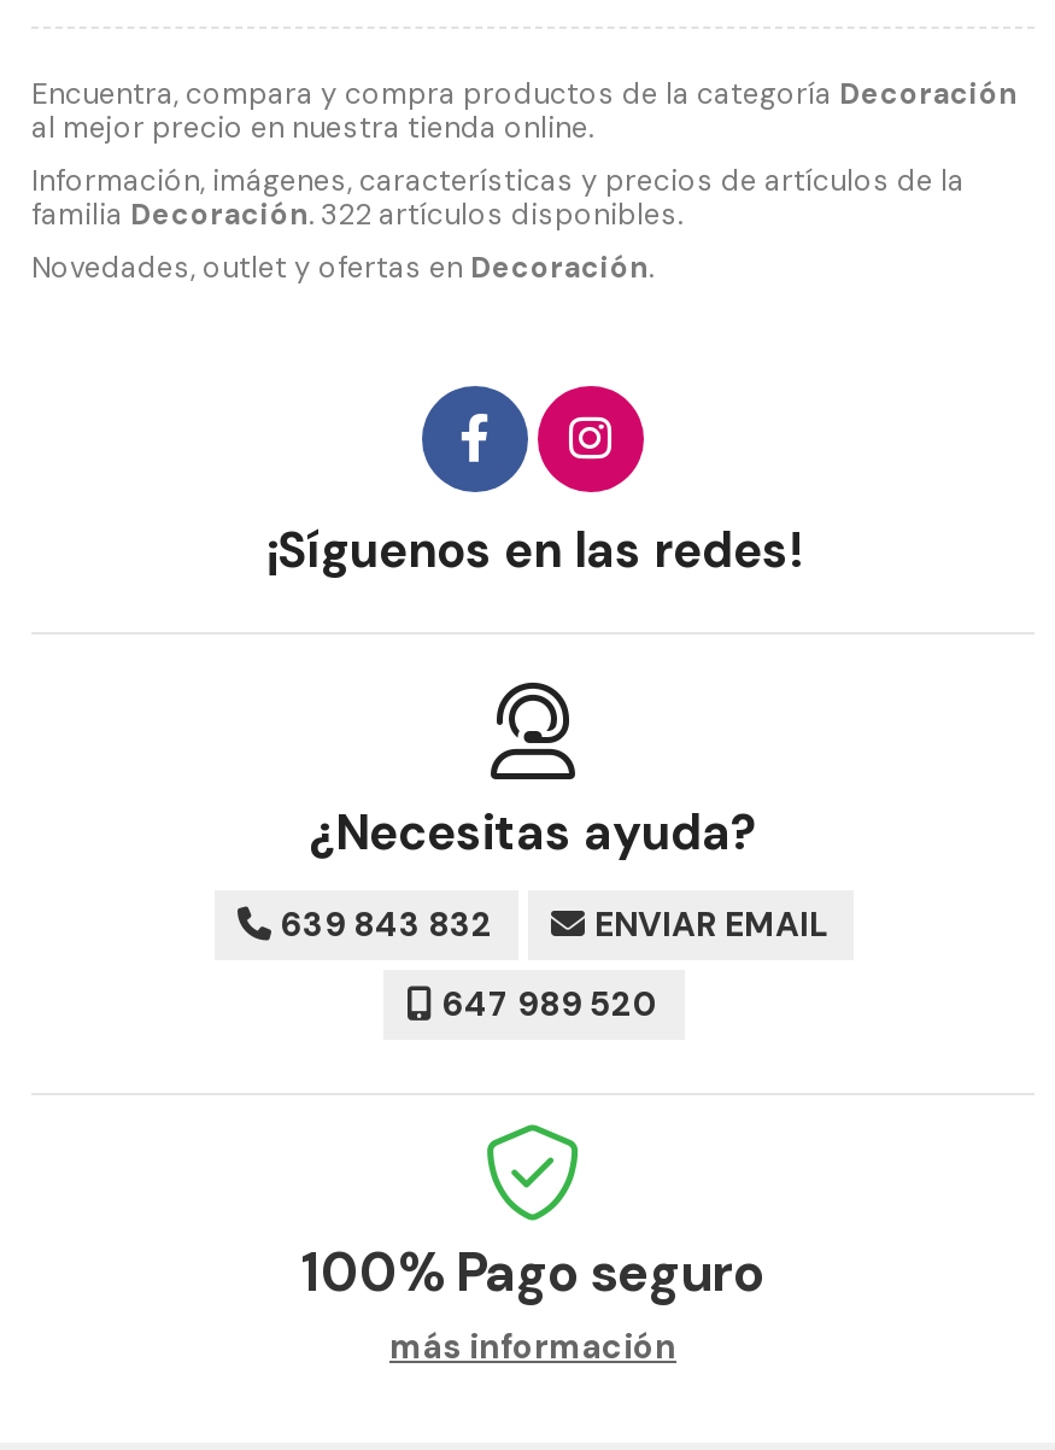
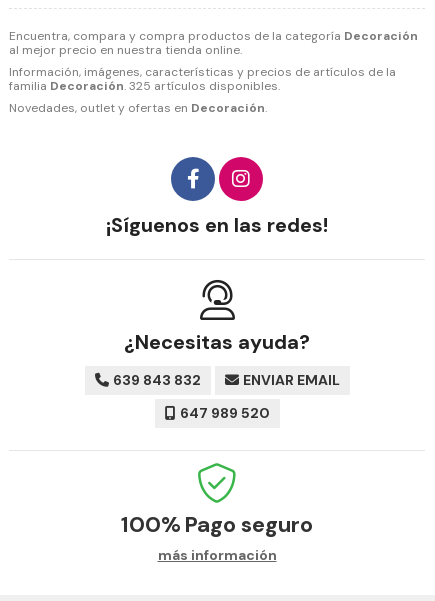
- familia Decoración. 322 artículos disponibles.
+ familia Decoración. 325 artículos disponibles.
